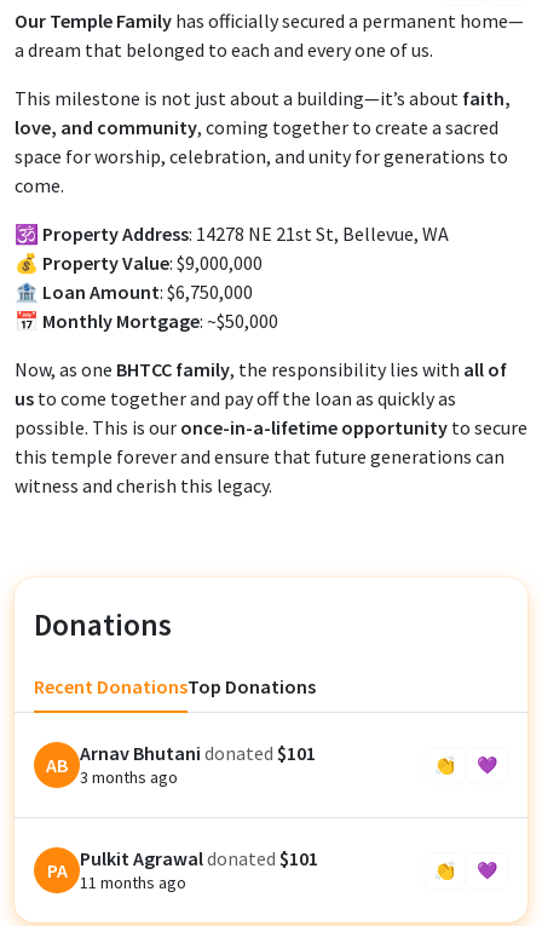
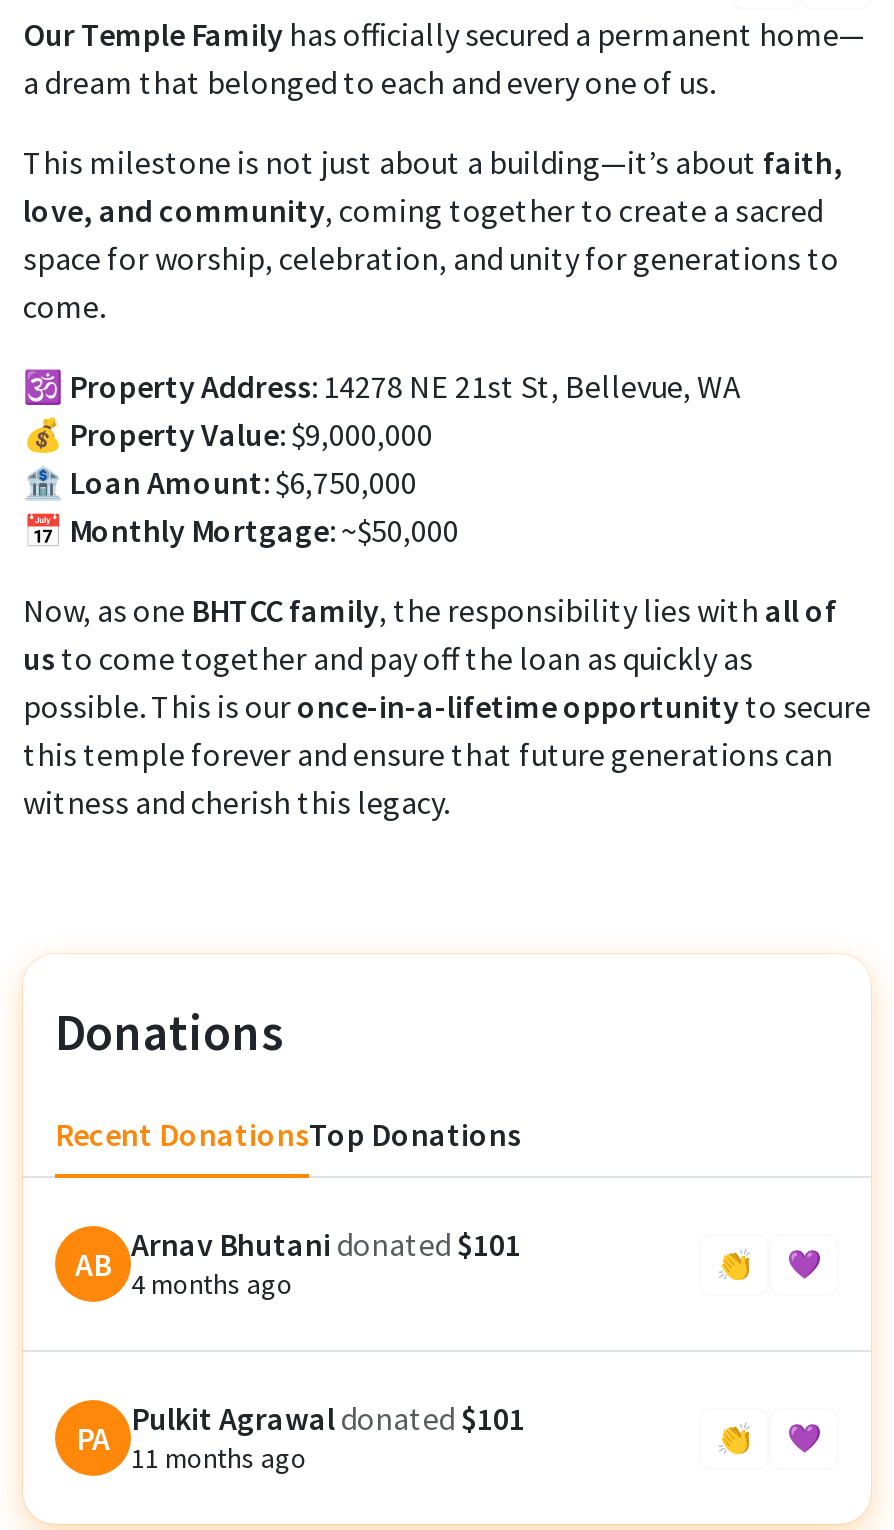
- 3 months ago
+ 4 months ago
